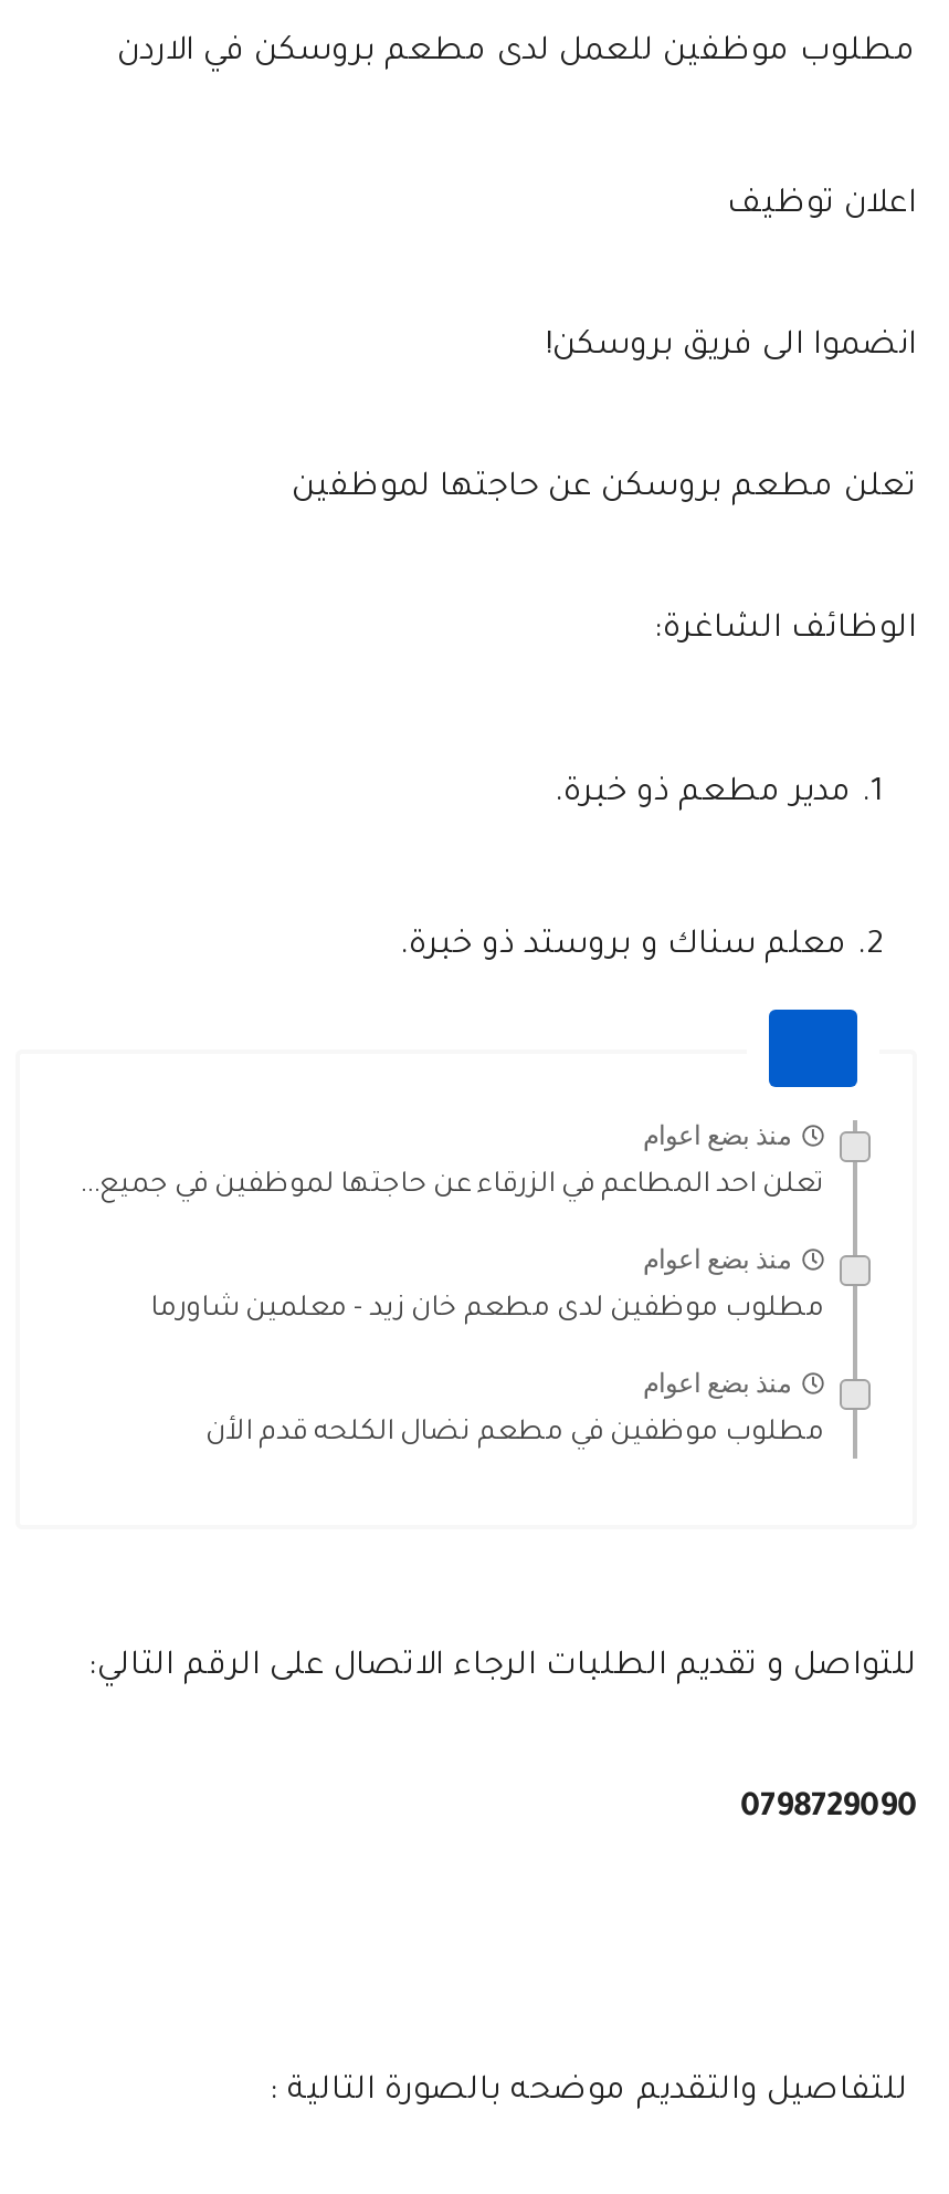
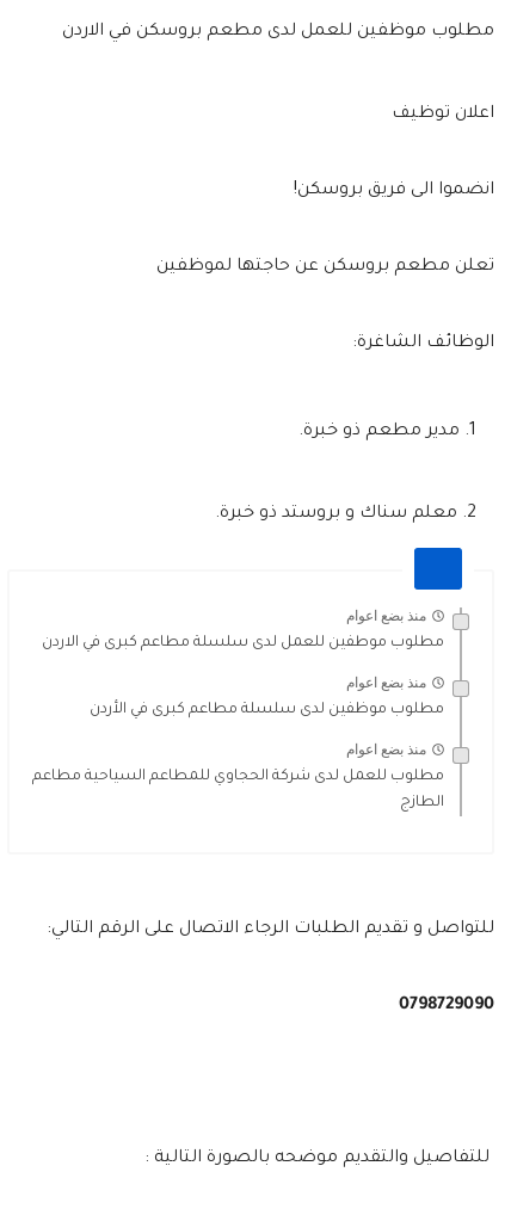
- تعلن احد المطاعم في الزرقاء عن حاجتها لموظفين في جميع...
+ مطلوب موطفين للعمل لدى سلسلة مطاعم كبرى في الاردن

- مطلوب موظفين لدى مطعم خان زيد - معلمين شاورما
+ مطلوب موظفين لدى سلسلة مطاعم كبرى في الأردن

- مطلوب موظفين في مطعم نضال الكلحه قدم الأن
+ مطلوب للعمل لدى شركة الحجاوي للمطاعم السياحية مطاعم
+ الطازج
